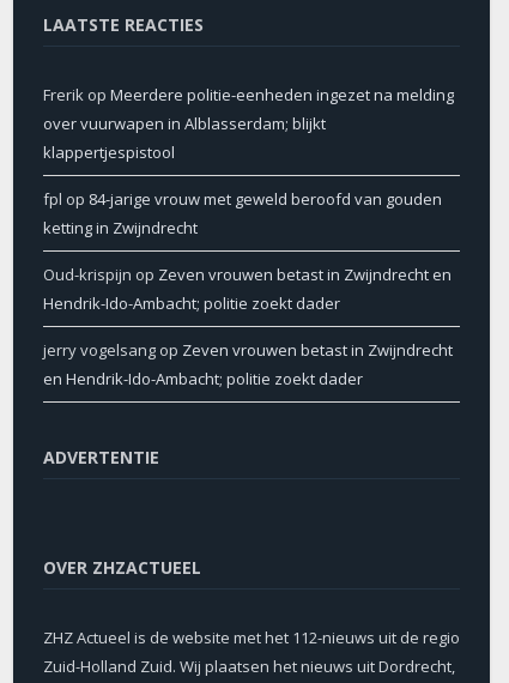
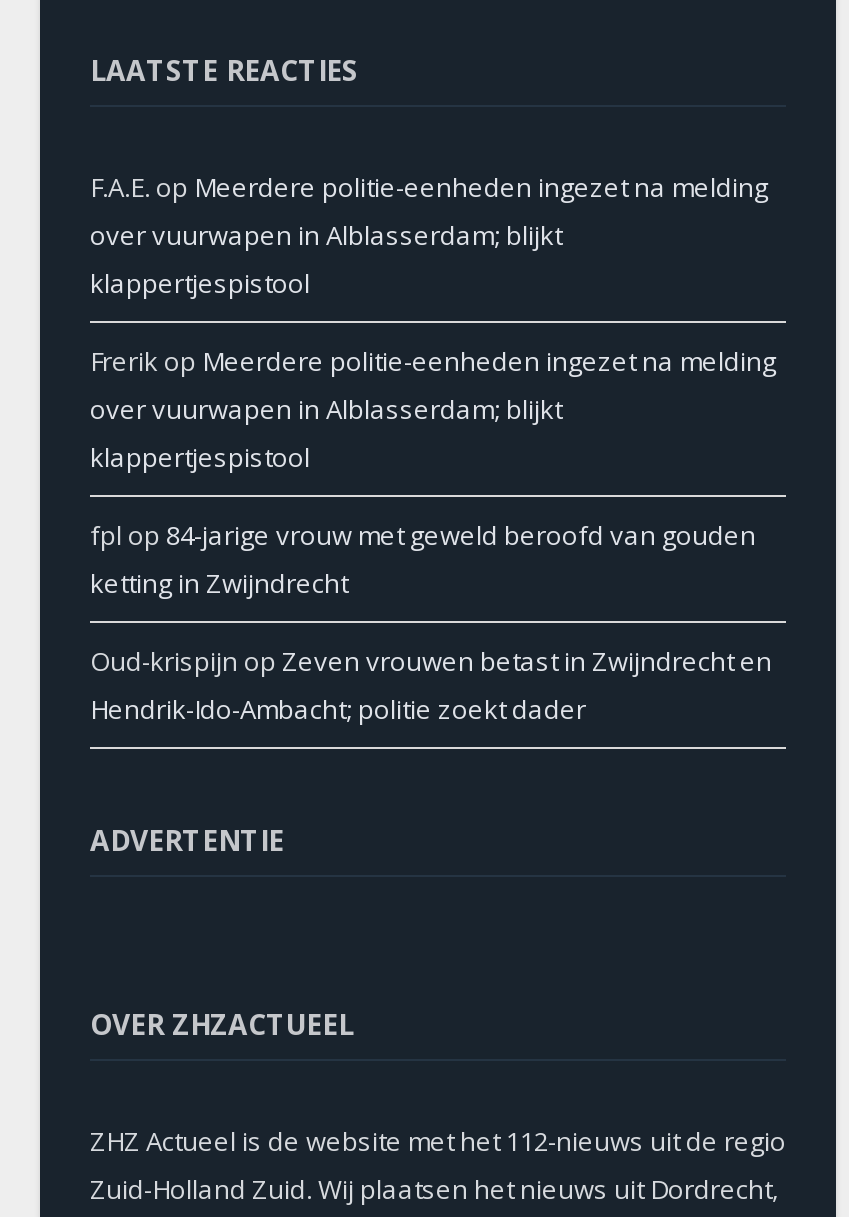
+ F.A.E. op Meerdere politie-eenheden ingezet na melding
+ over vuurwapen in Alblasserdam; blijkt
+ klappertjespistool

moved down: Frerik op Meerdere politie-eenheden ingezet na melding | over vuurwapen in Alblasserdam; blijkt | klappertjespistool | fpl op 84-jarige vrouw met geweld beroofd van gouden | ketting in Zwijndrecht | Oud-krispijn op Zeven vrouwen betast in Zwijndrecht en | Hendrik-Ido-Ambacht; politie zoekt dader

- jerry vogelsang op Zeven vrouwen betast in Zwijndrecht
- en Hendrik-Ido-Ambacht; politie zoekt dader
